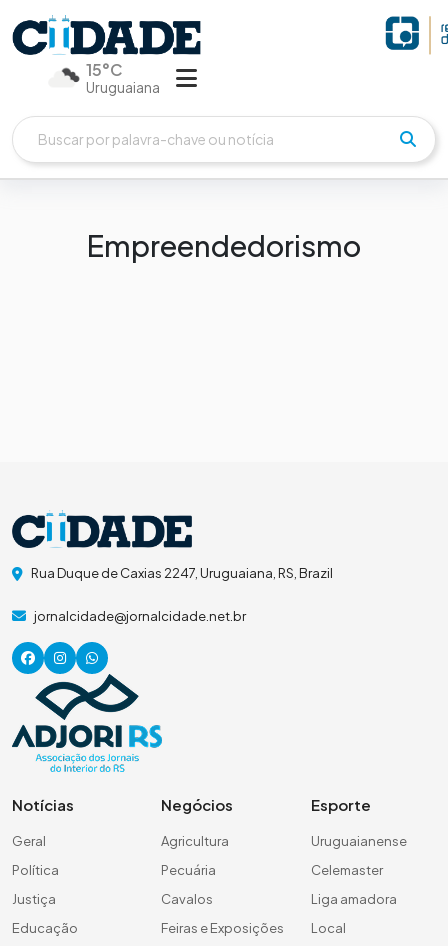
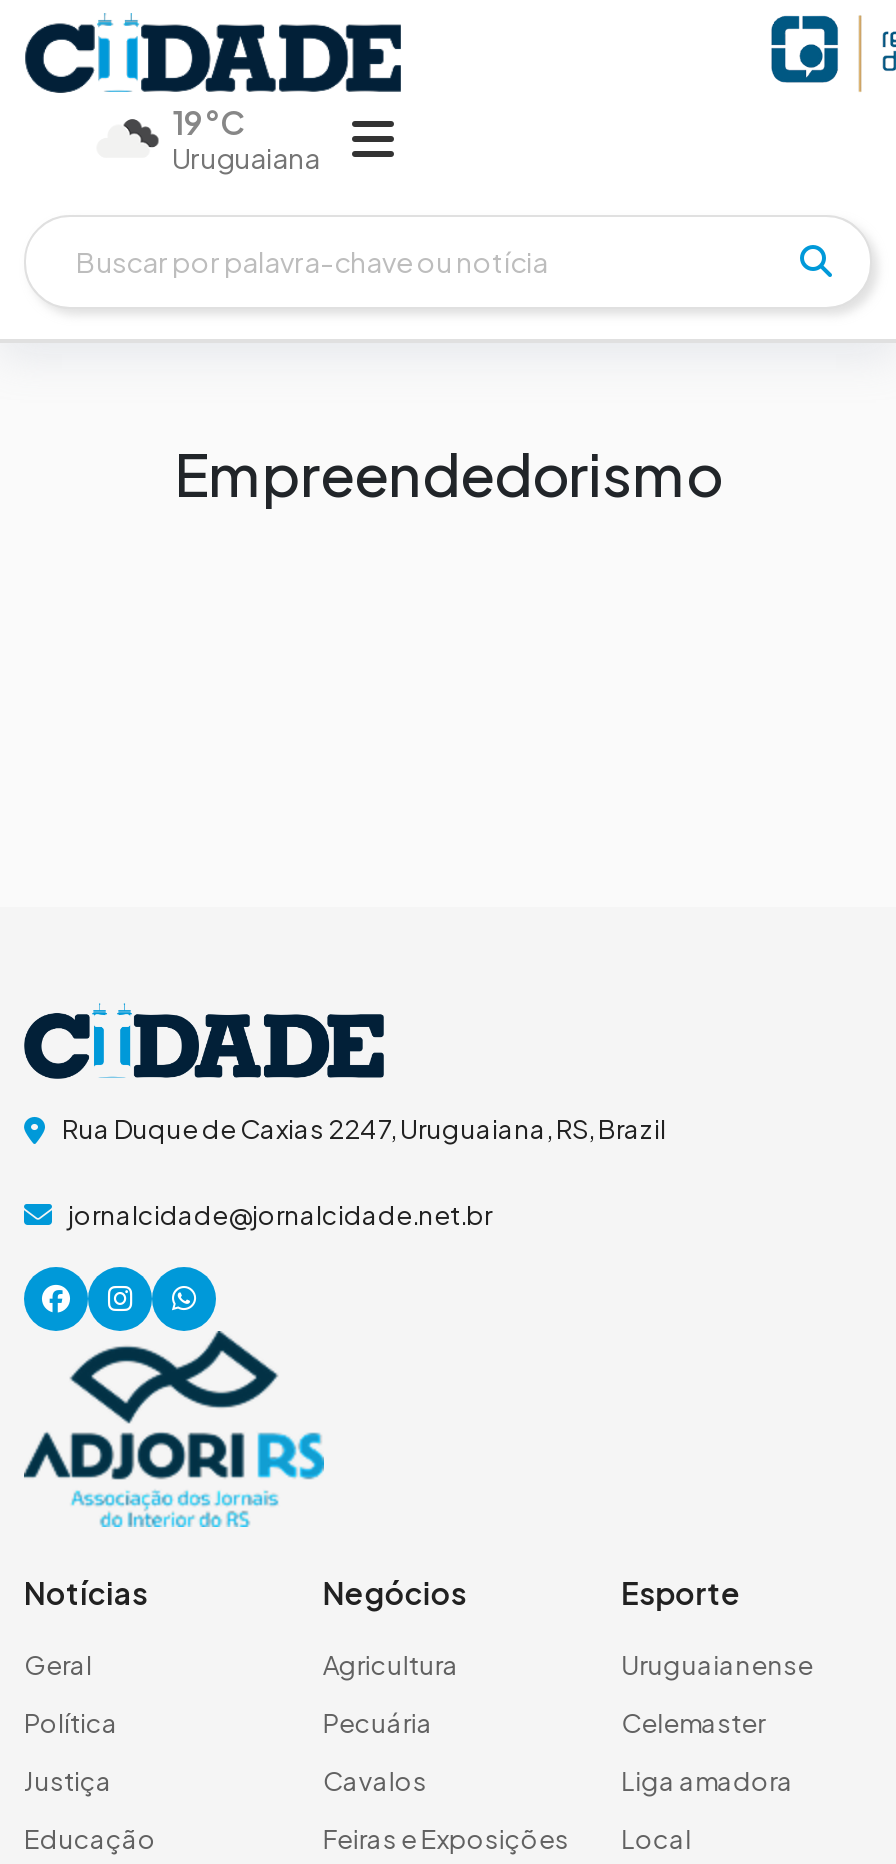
- 15°C
+ 19°C
